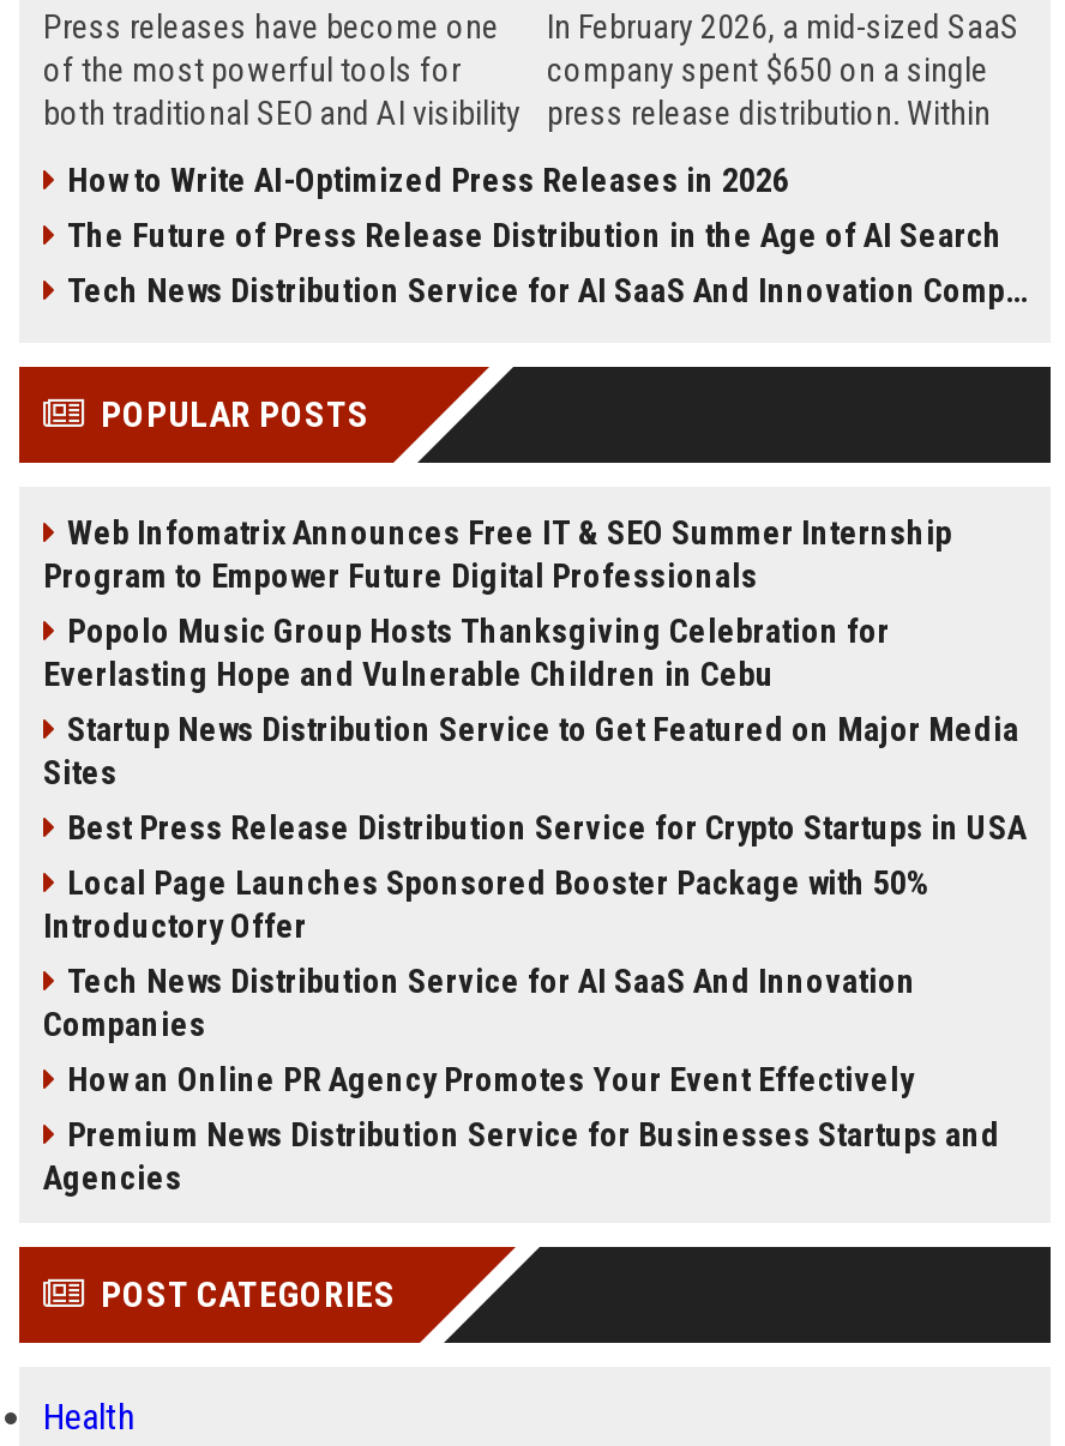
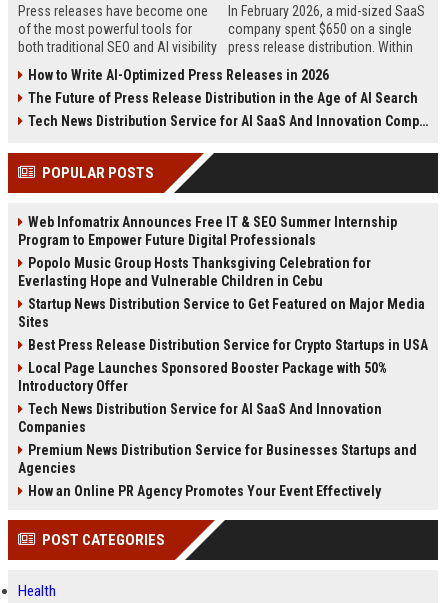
moved down: How an Online PR Agency Promotes Your Event Effectively

moved up: Premium News Distribution Service for Businesses Startups and | Agencies
